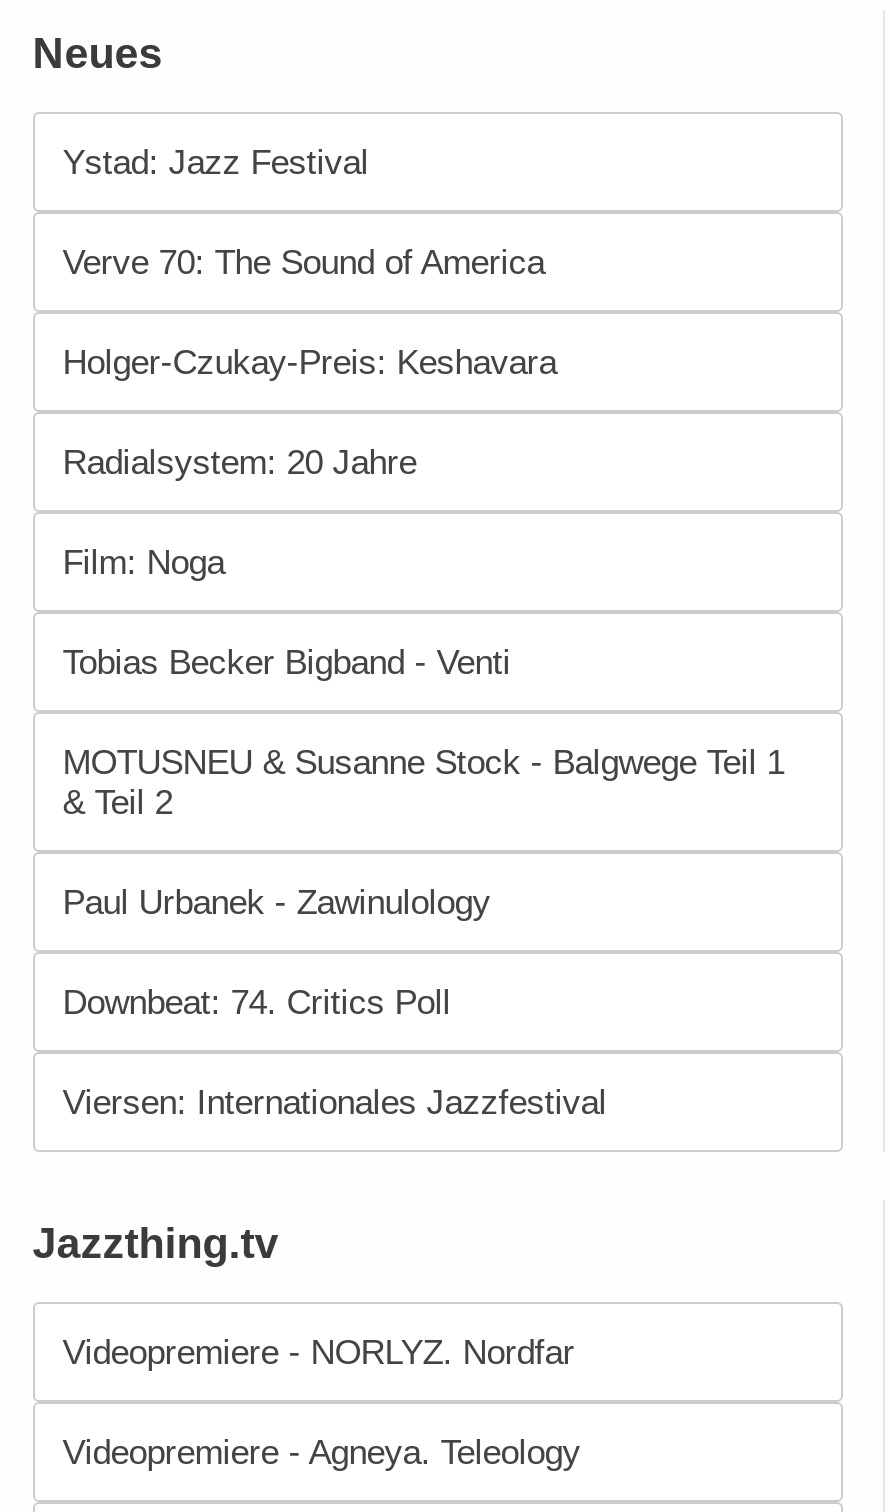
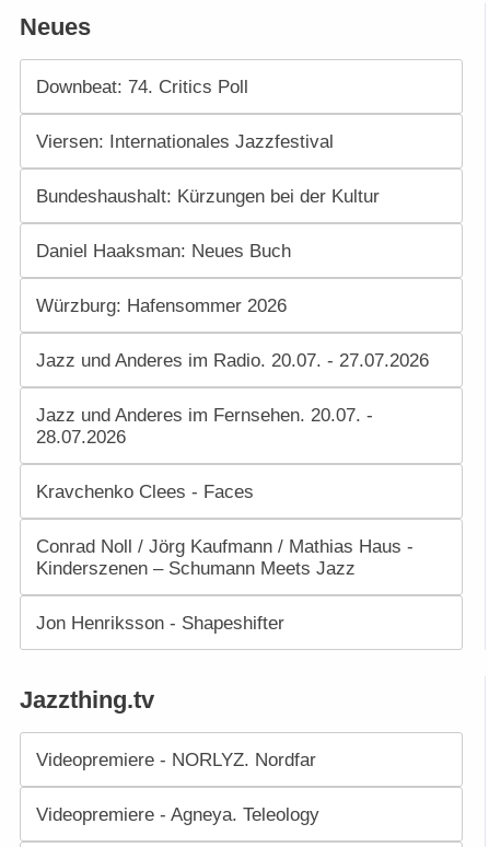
- Ystad: Jazz Festival
- Verve 70: The Sound of America
- Holger-Czukay-Preis: Keshavara
- Radialsystem: 20 Jahre
- Film: Noga
- Tobias Becker Bigband - Venti
- MOTUSNEU & Susanne Stock - Balgwege Teil 1
- & Teil 2
- Paul Urbanek - Zawinulology

moved up: Downbeat: 74. Critics Poll | Viersen: Internationales Jazzfestival

+ Bundeshaushalt: Kürzungen bei der Kultur
+ Daniel Haaksman: Neues Buch
+ Würzburg: Hafensommer 2026
+ Jazz und Anderes im Radio. 20.07. - 27.07.2026
+ Jazz und Anderes im Fernsehen. 20.07. -
+ 28.07.2026
+ Kravchenko Clees - Faces
+ Conrad Noll / Jörg Kaufmann / Mathias Haus -
+ Kinderszenen – Schumann Meets Jazz
+ Jon Henriksson - Shapeshifter
